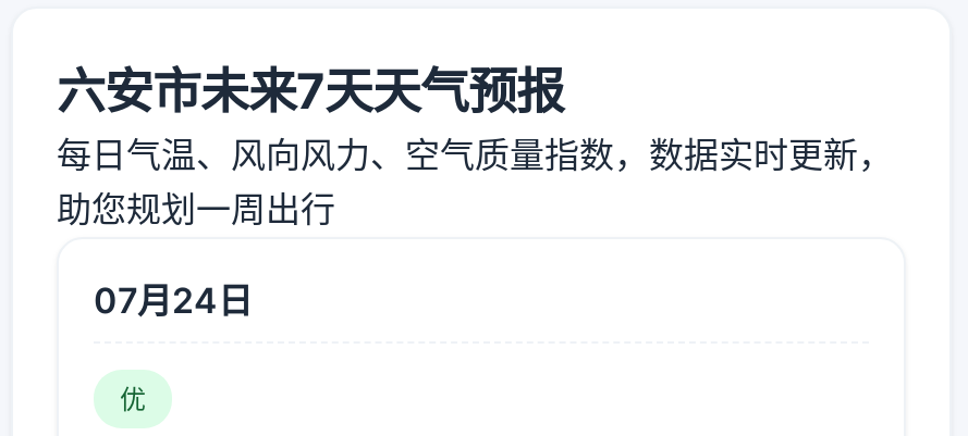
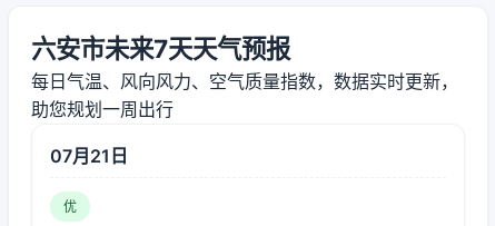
- 07月24日
+ 07月21日
